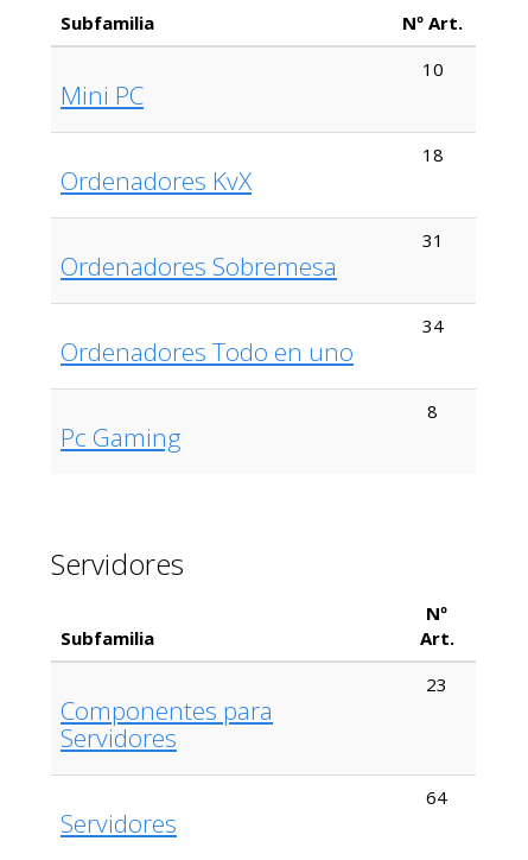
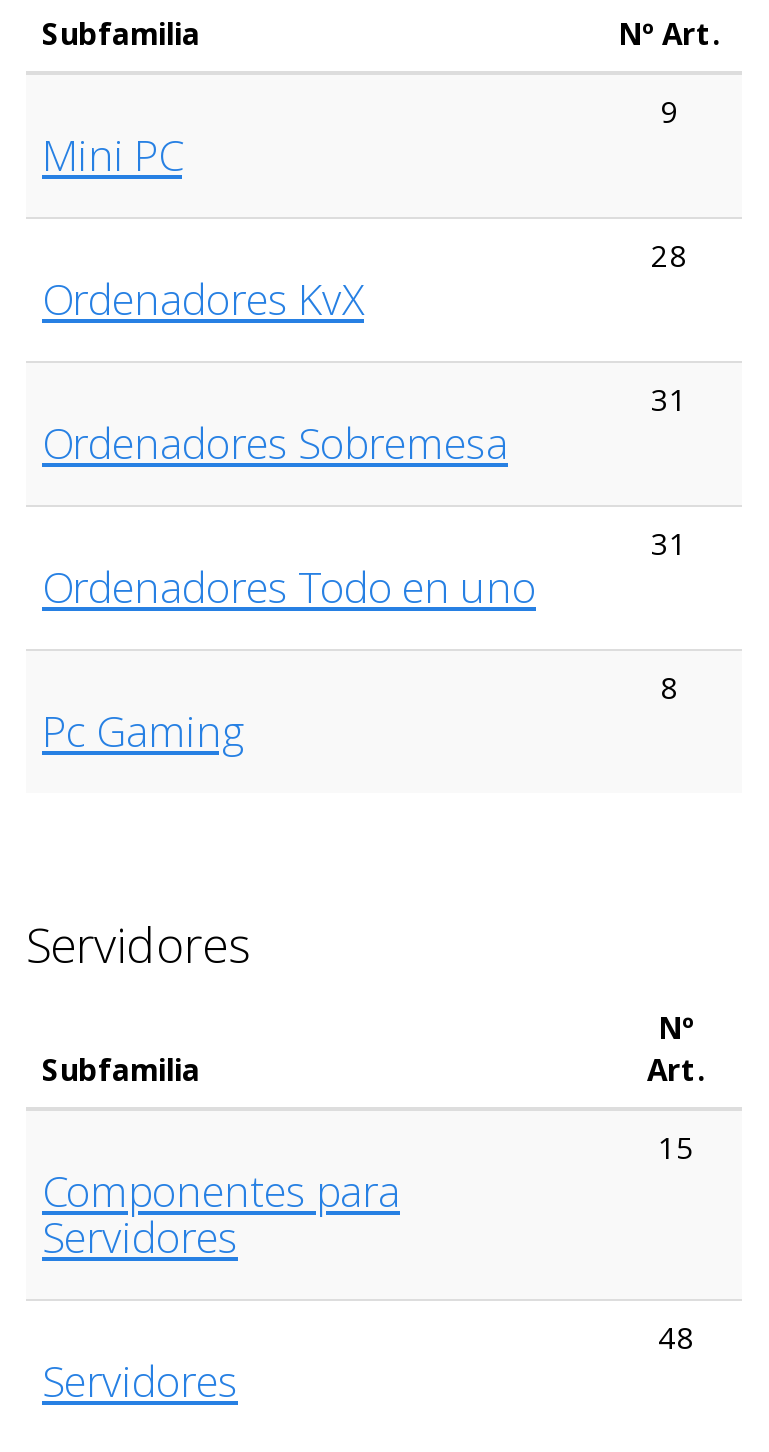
- 10
+ 9

- 18
+ 28

- 34
+ 31

- 23
+ 15

- 64
+ 48
